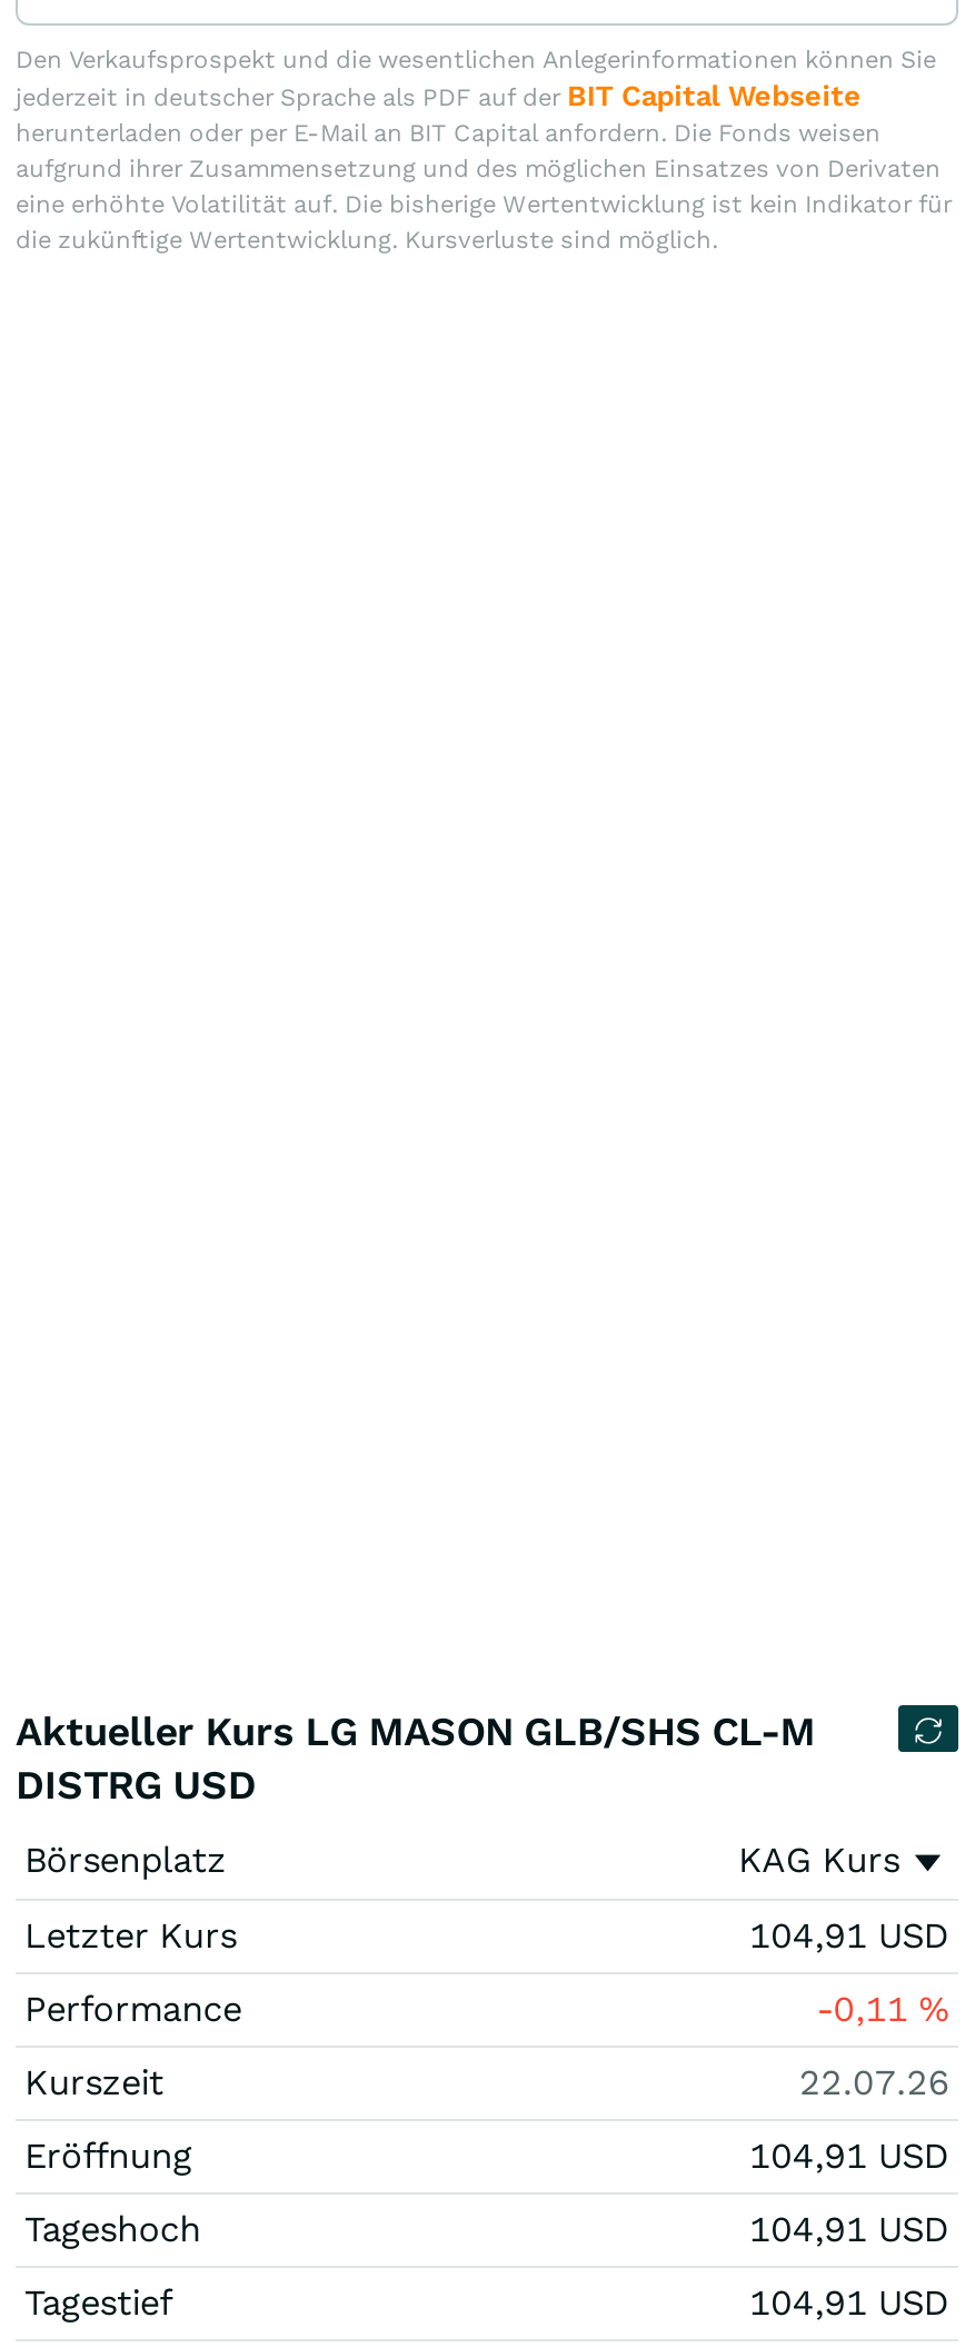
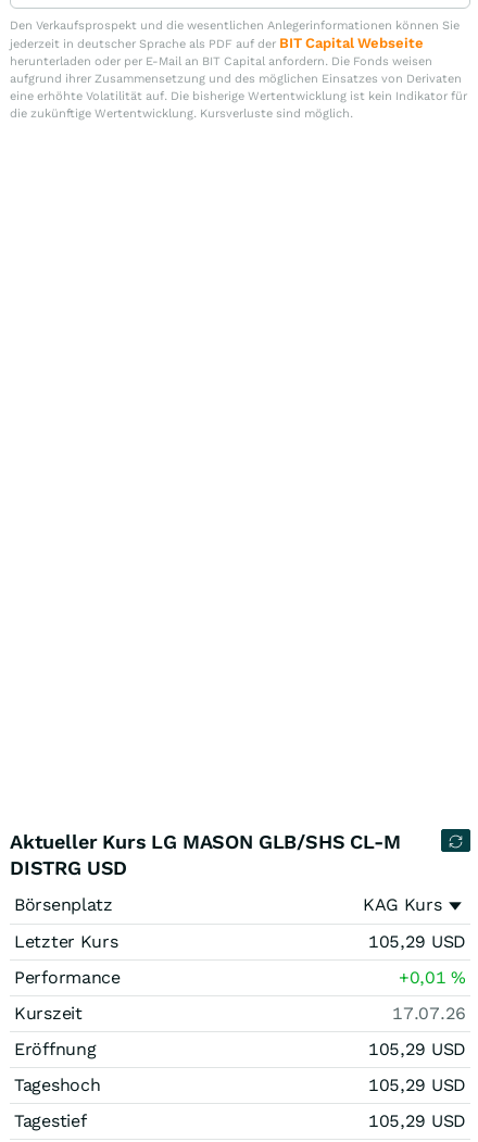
- 104,91 USD
+ 105,29 USD

- -0,11%
+ +0,01%

- 22.07.26
+ 17.07.26

- 104,91 USD
+ 105,29 USD

- 104,91 USD
+ 105,29 USD

- 104,91 USD
+ 105,29 USD
